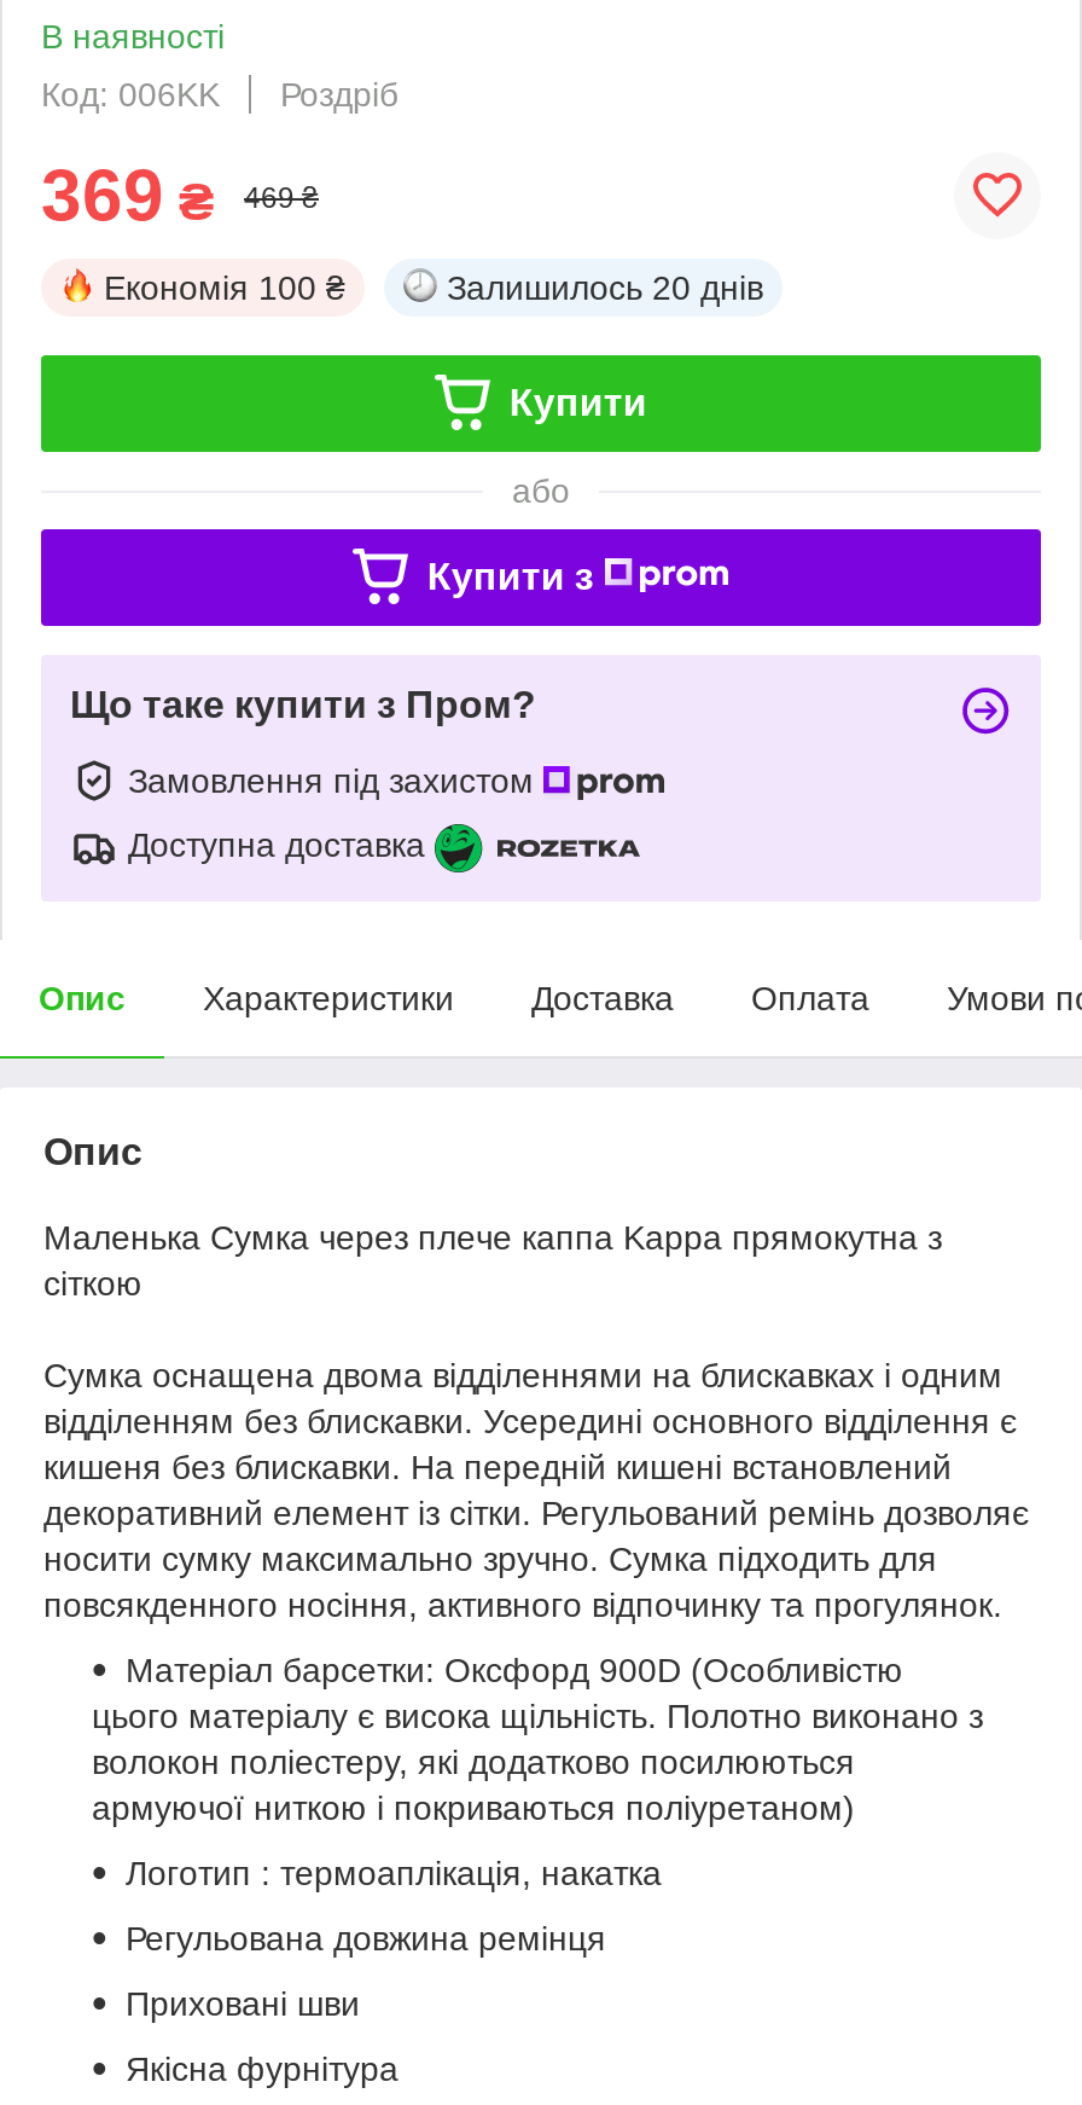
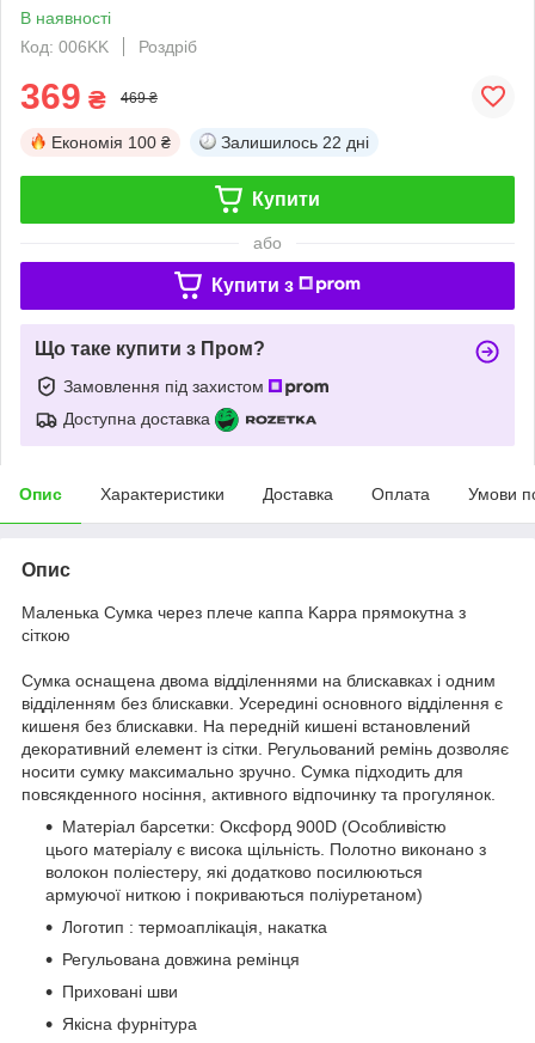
- Залишилось 20 днів
+ Залишилось 22 дні
